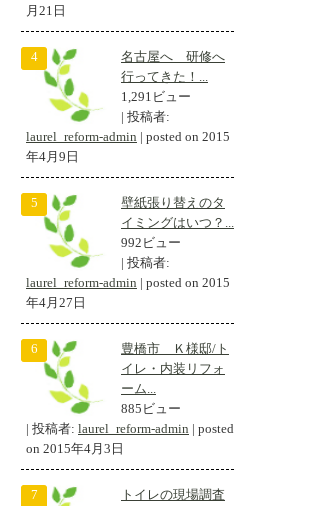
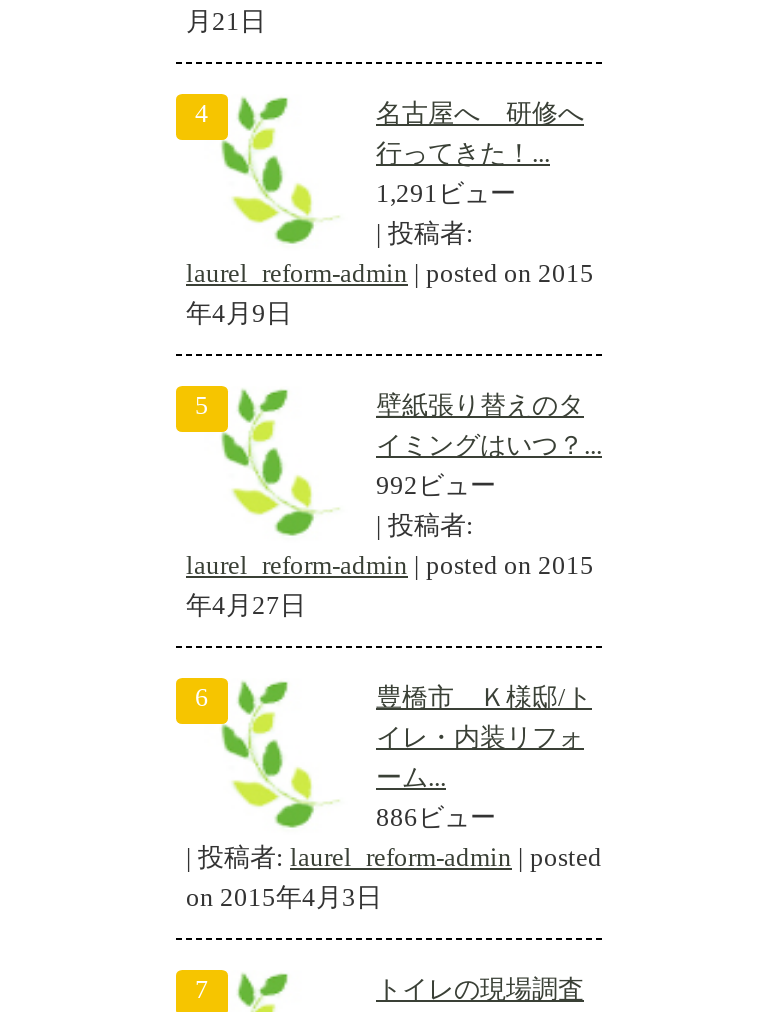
- 885ビュー
+ 886ビュー
